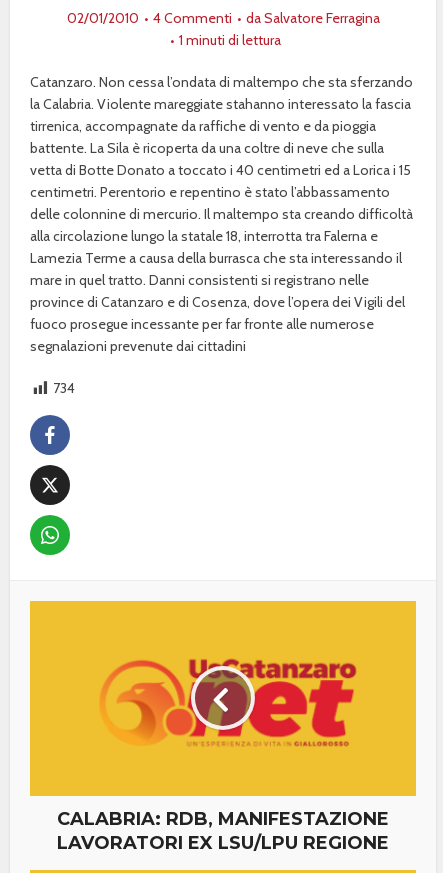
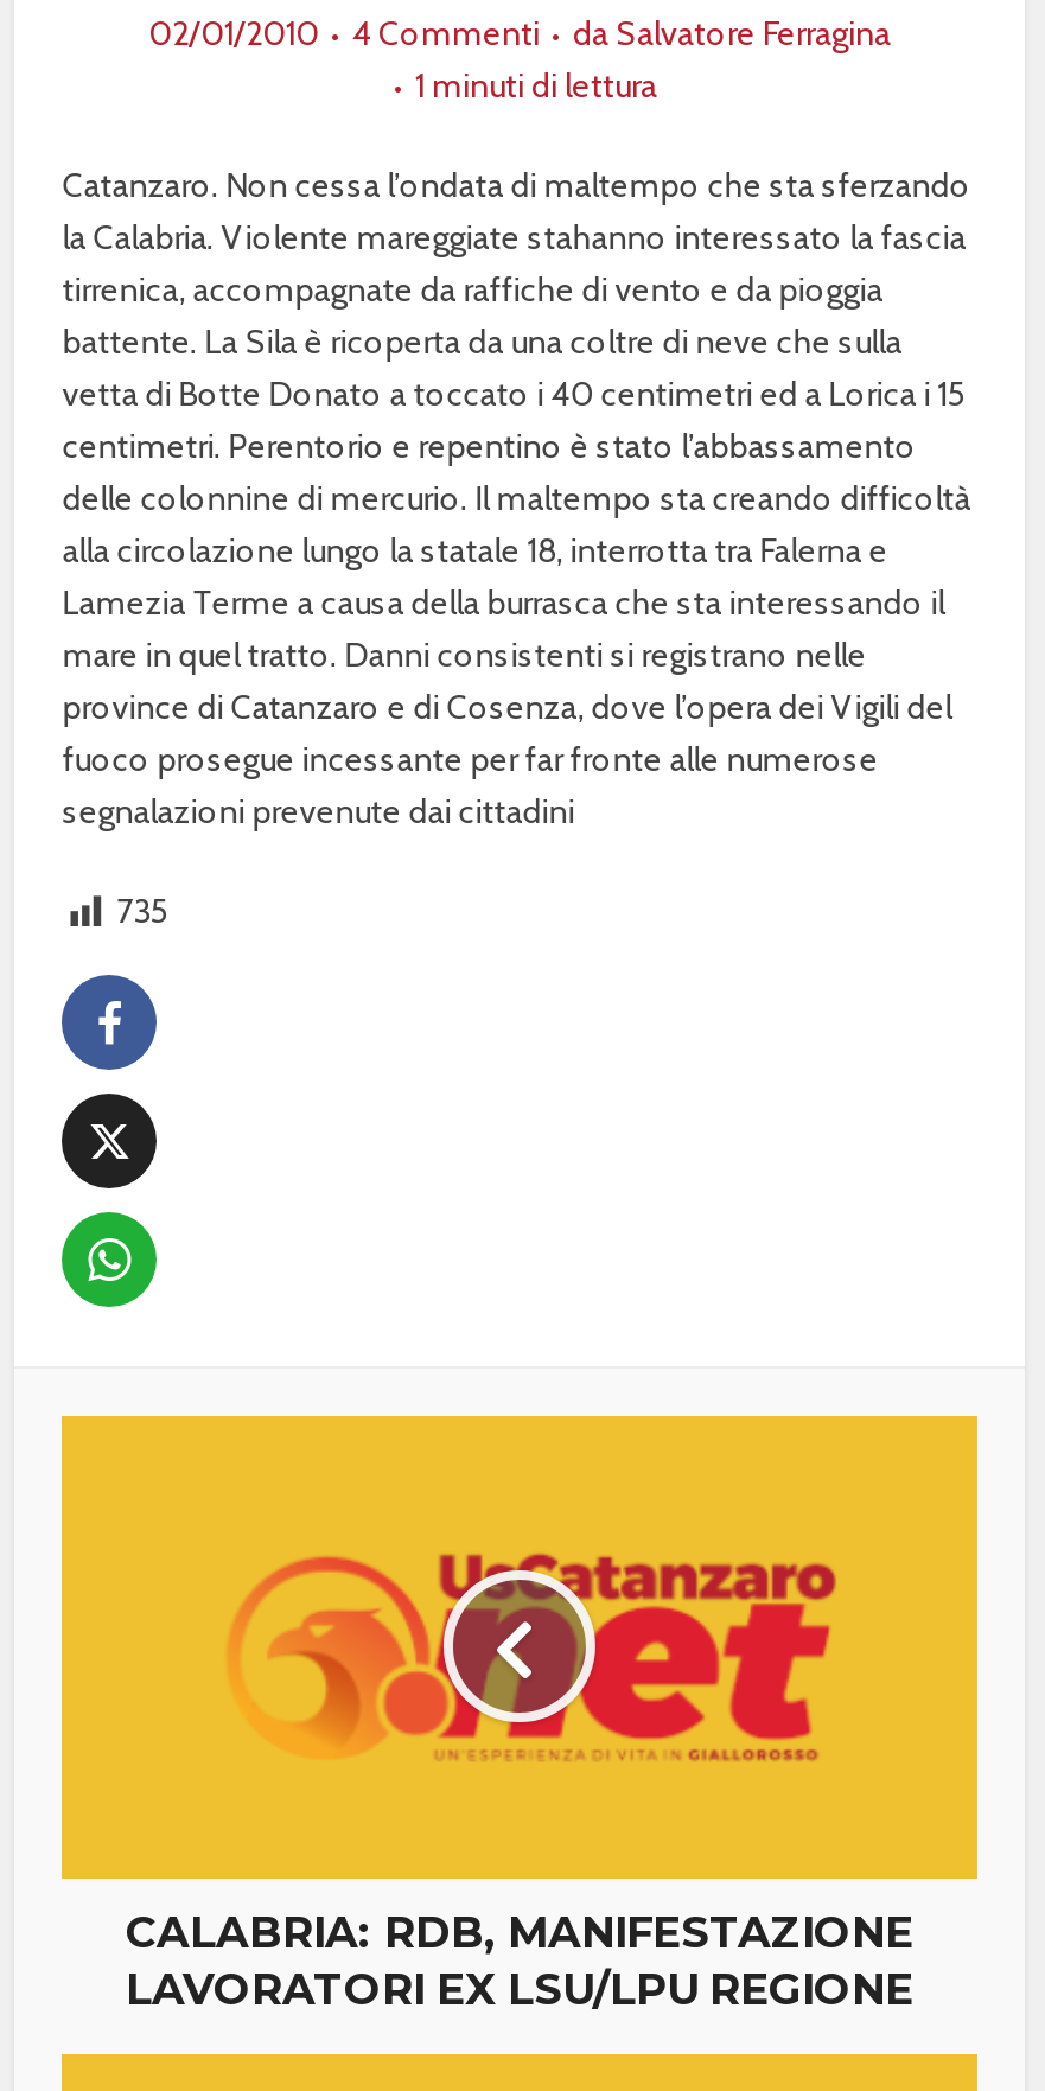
- 734
+ 735
